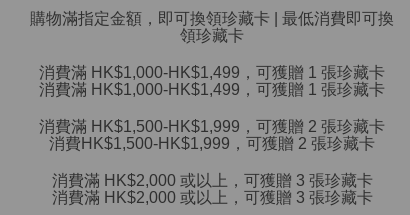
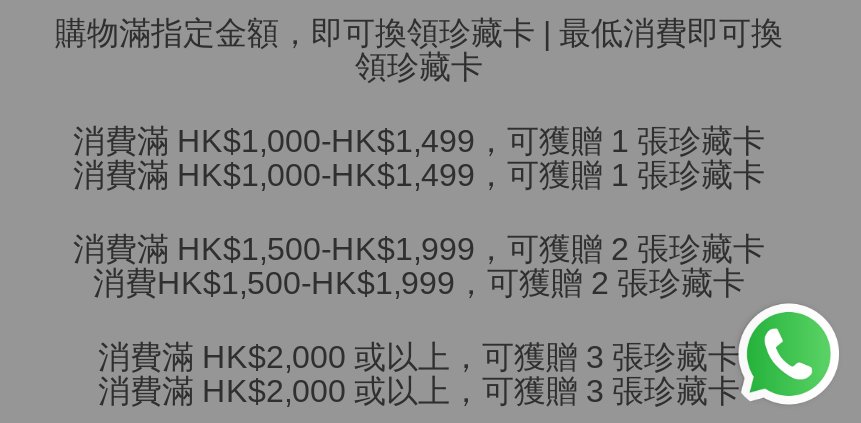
+ [image]
